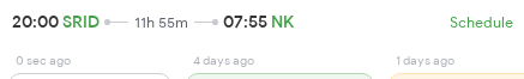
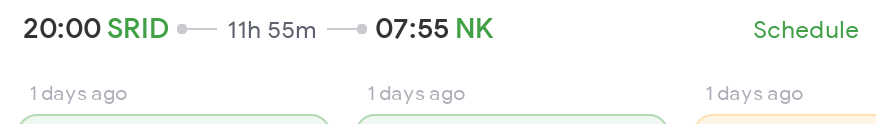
- 0 sec ago
+ 1 days ago

- 4 days ago
+ 1 days ago
